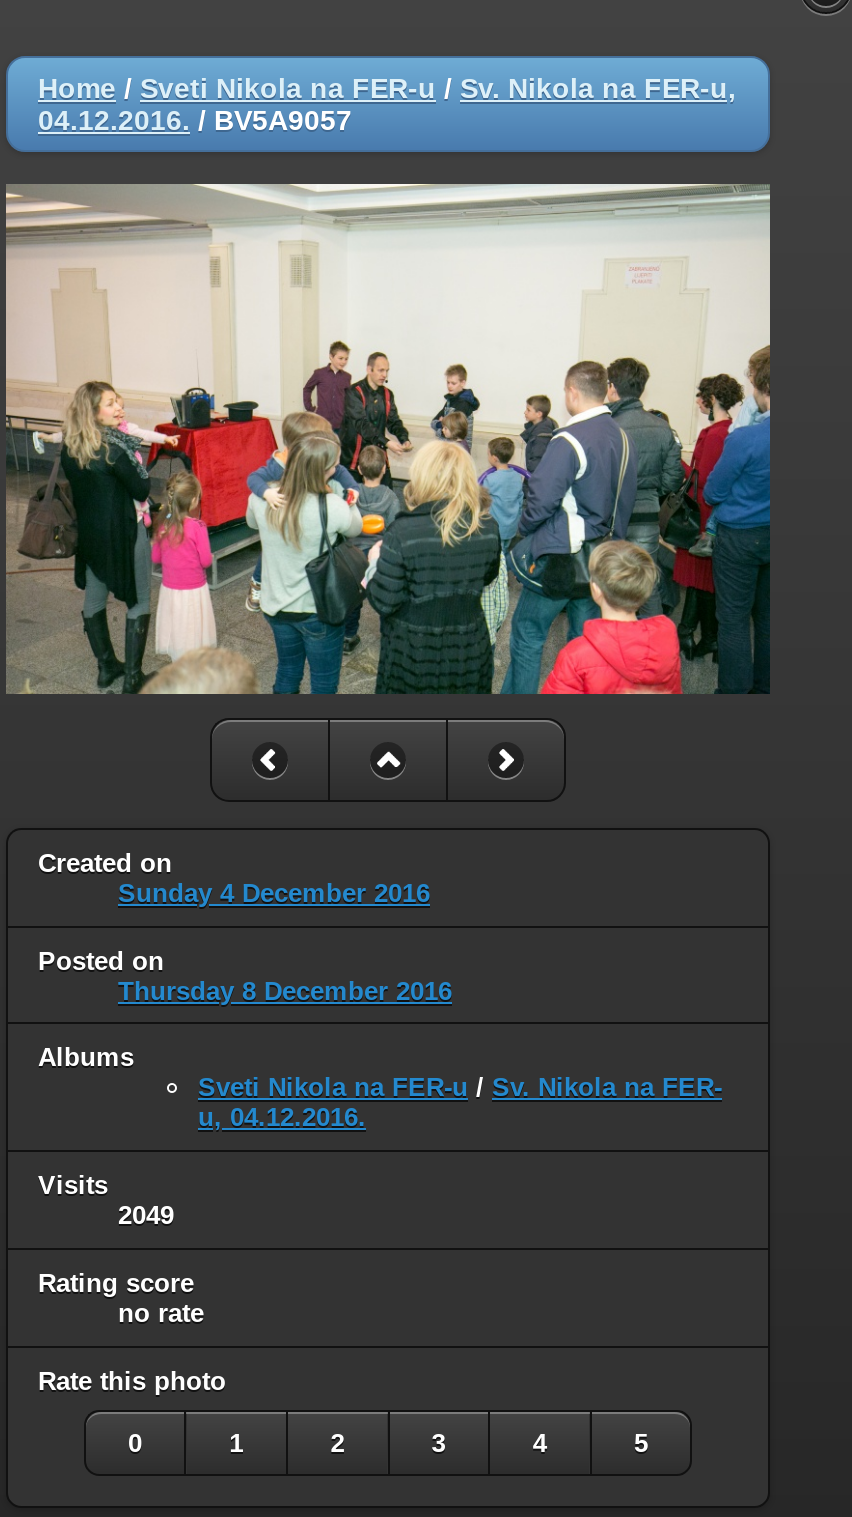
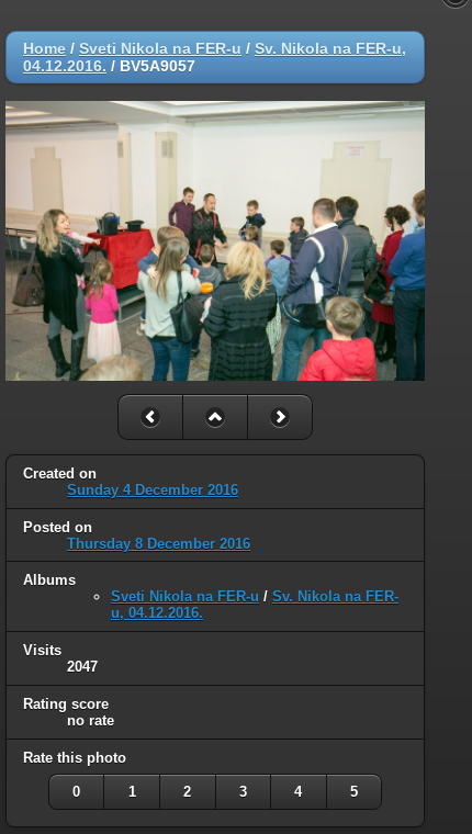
- 2049
+ 2047
